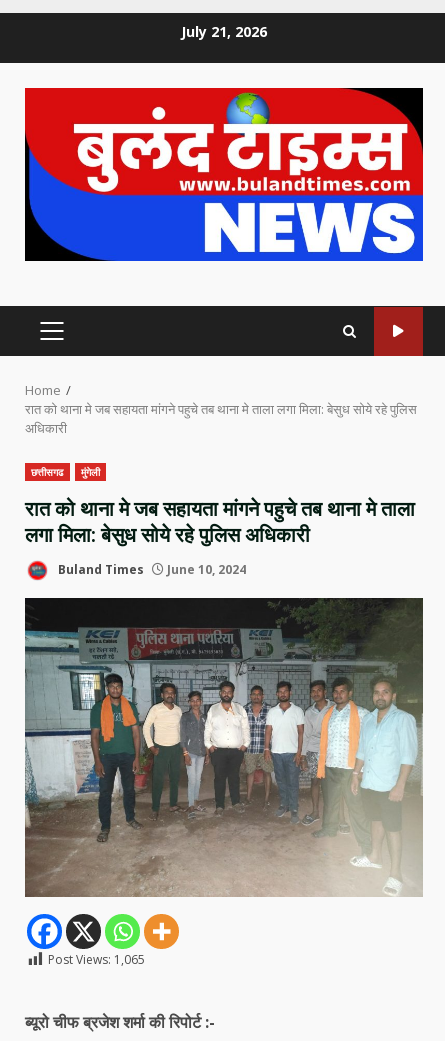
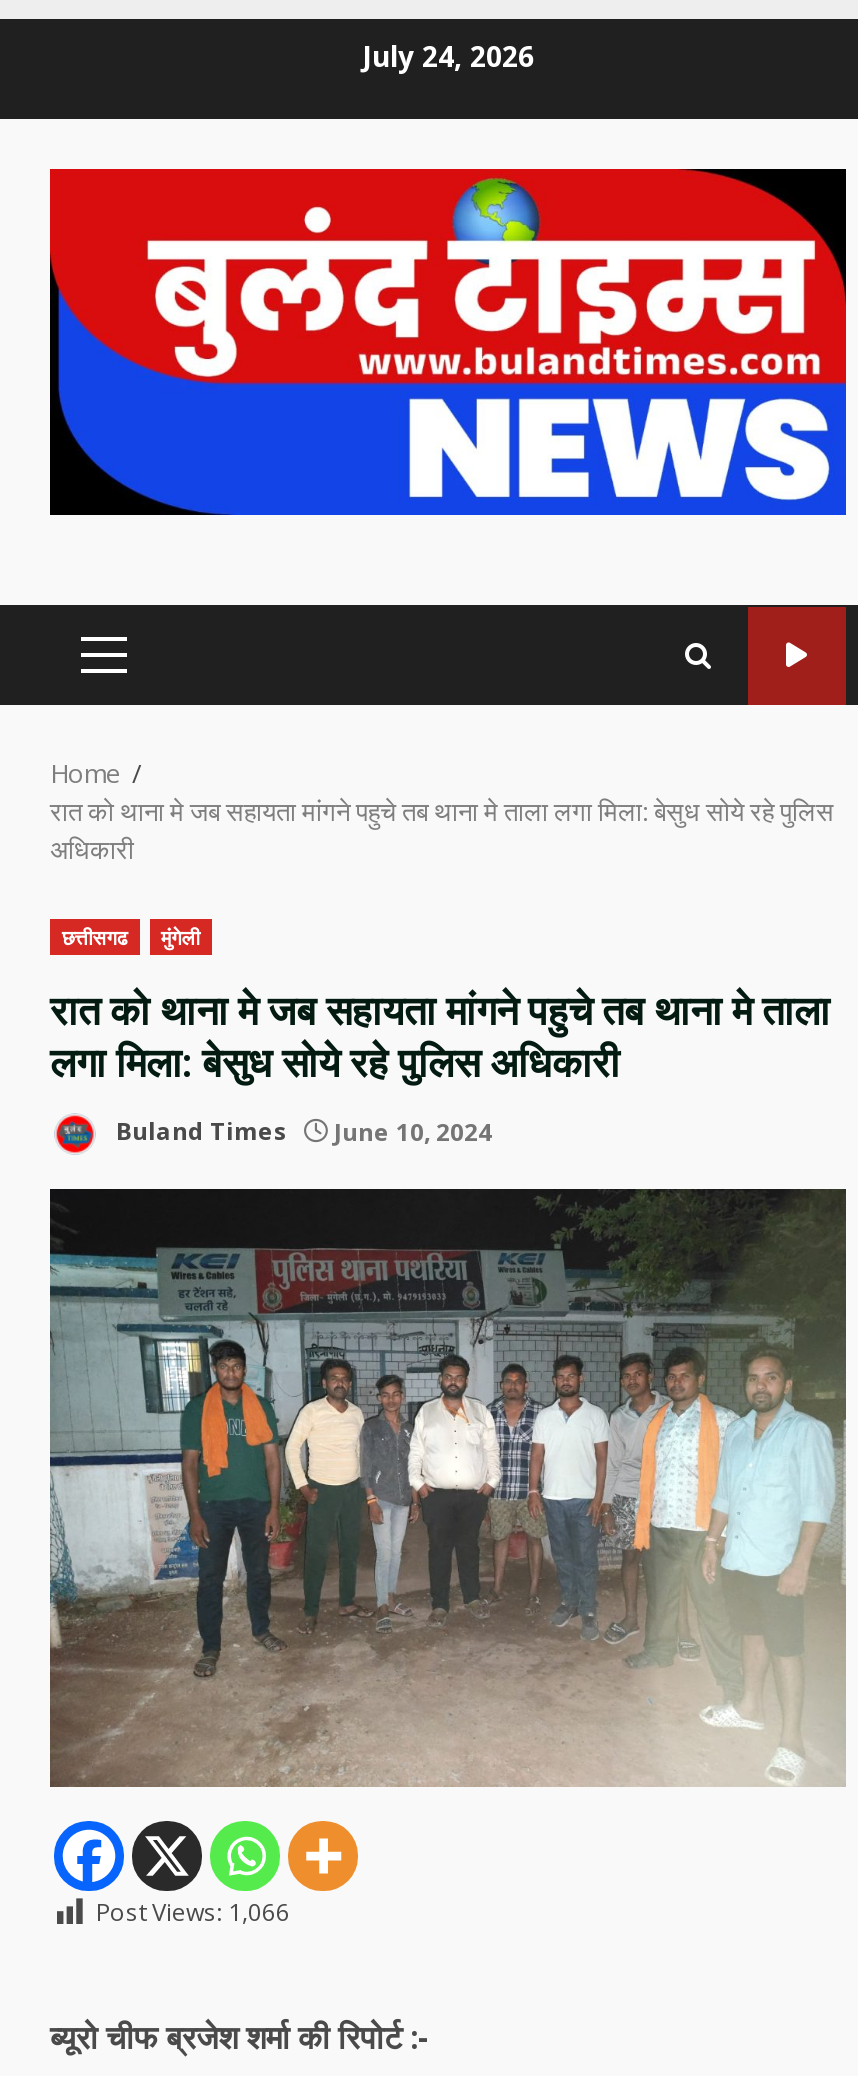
- July 21, 2026
+ July 24, 2026

- Post Views: 1,065
+ Post Views: 1,066
